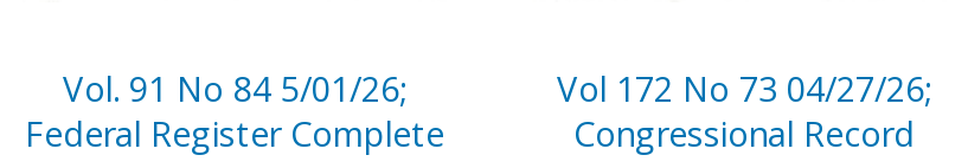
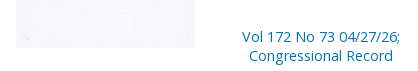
- Vol. 91 No 84 5/01/26;
- Federal Register Complete
